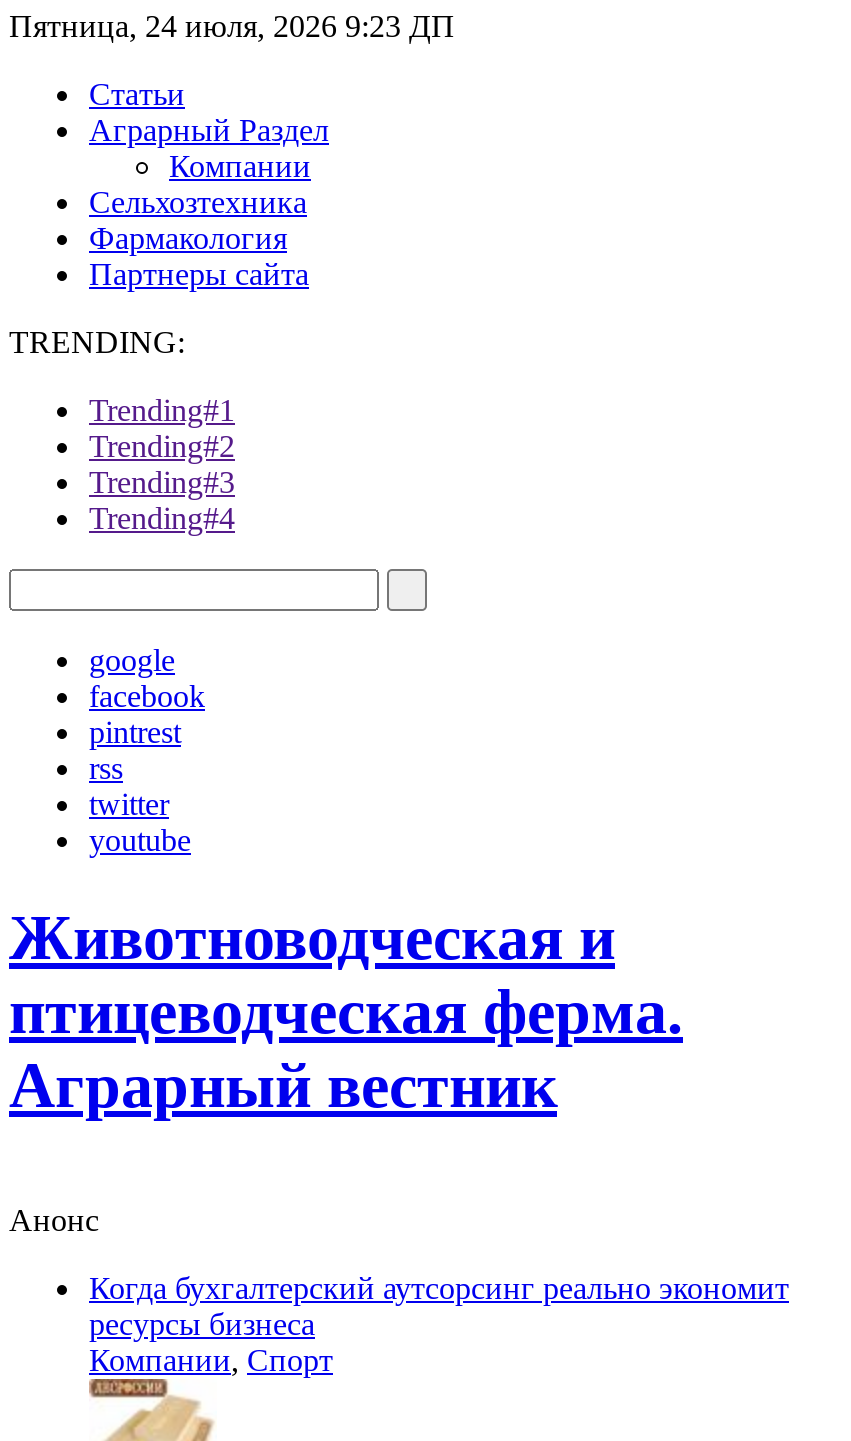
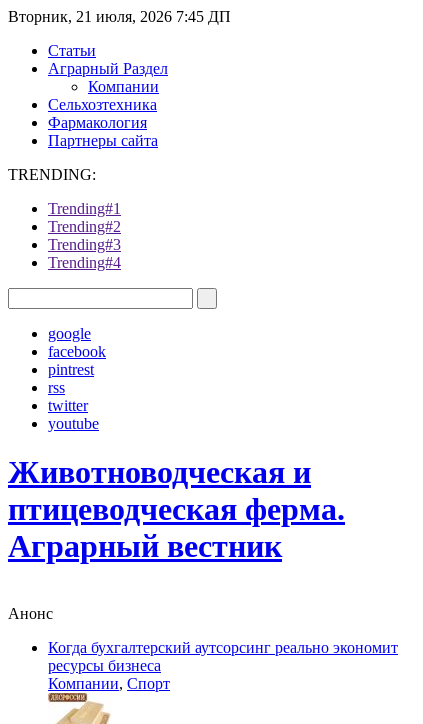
- Пятница, 24 июля, 2026 9:23 ДП
+ Вторник, 21 июля, 2026 7:45 ДП
